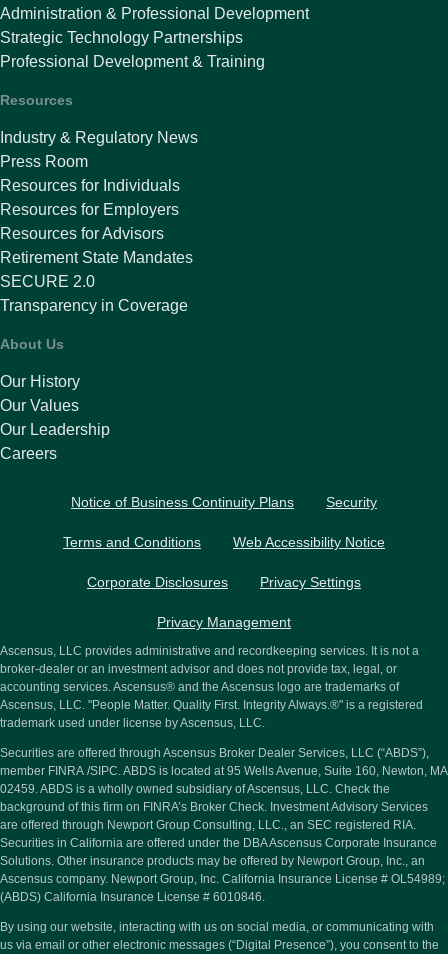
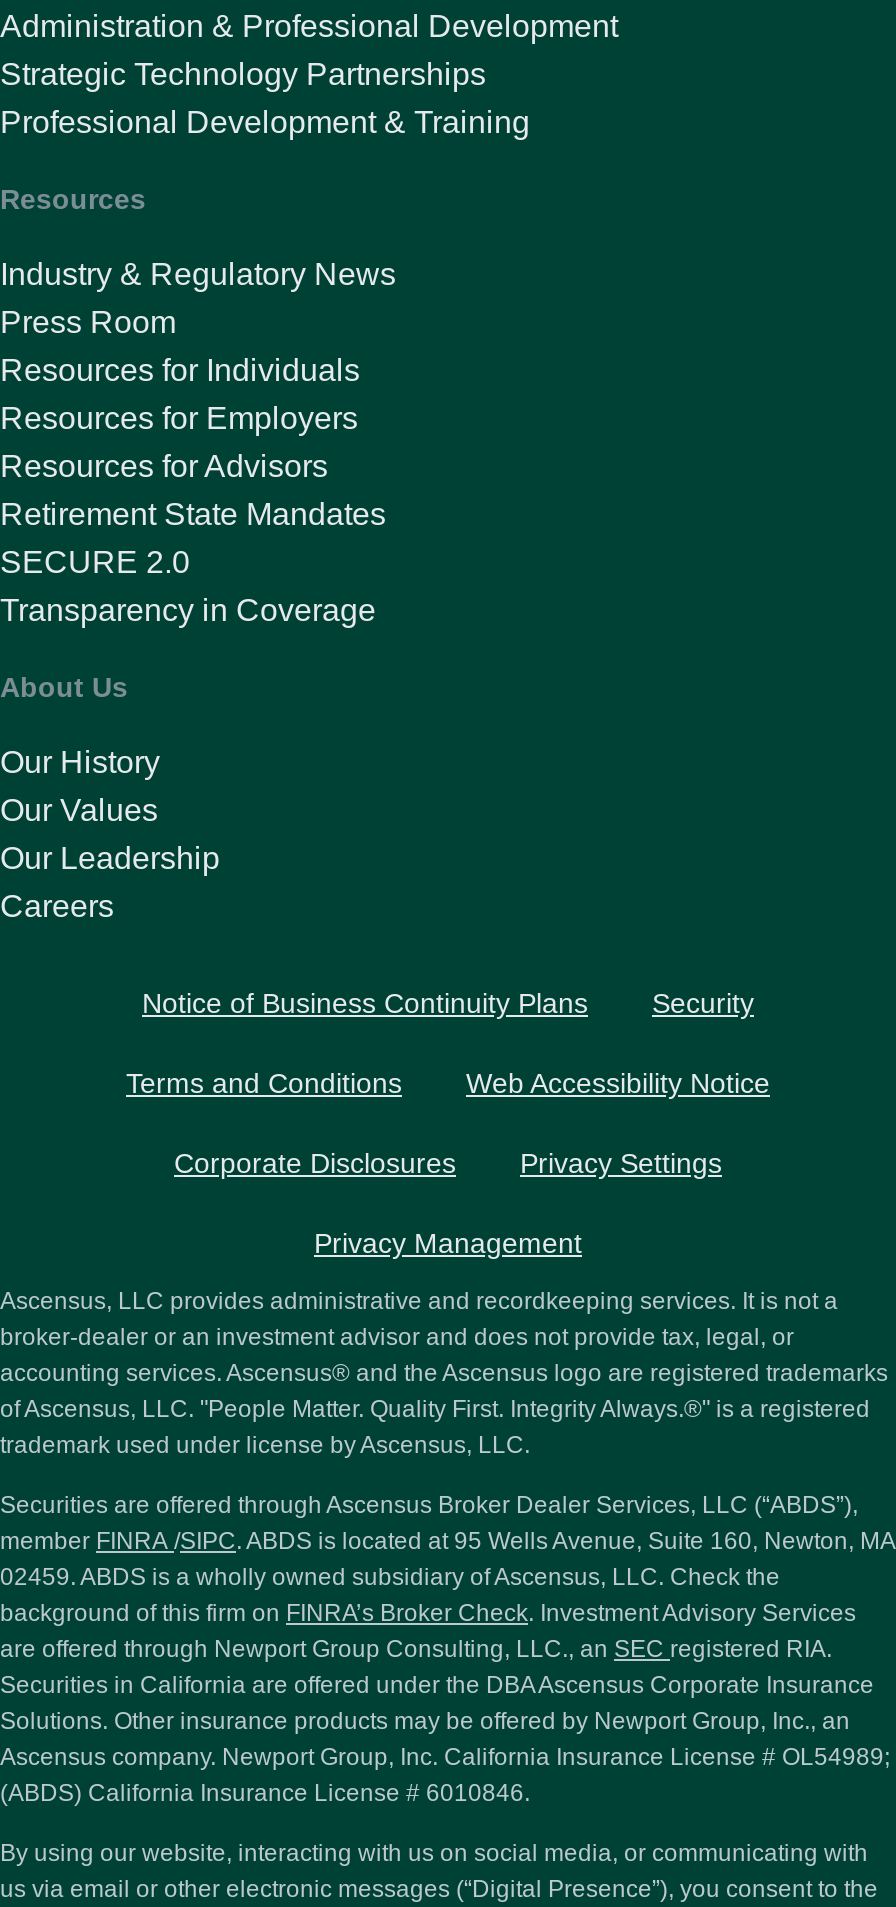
- accounting services. Ascensus® and the Ascensus logo are trademarks of
- Ascensus, LLC. "People Matter. Quality First. Integrity Always.®" is a registered
+ accounting services. Ascensus® and the Ascensus logo are registered trademarks
+ of Ascensus, LLC. "People Matter. Quality First. Integrity Always.®" is a registered
